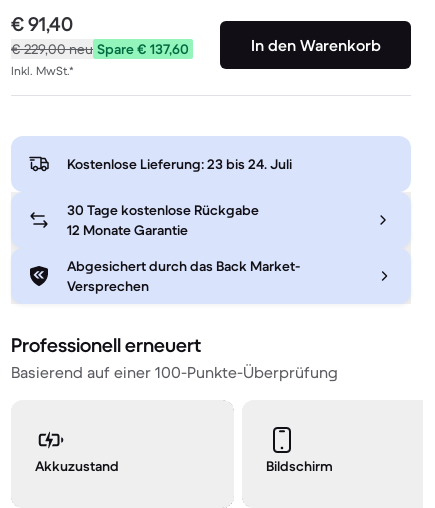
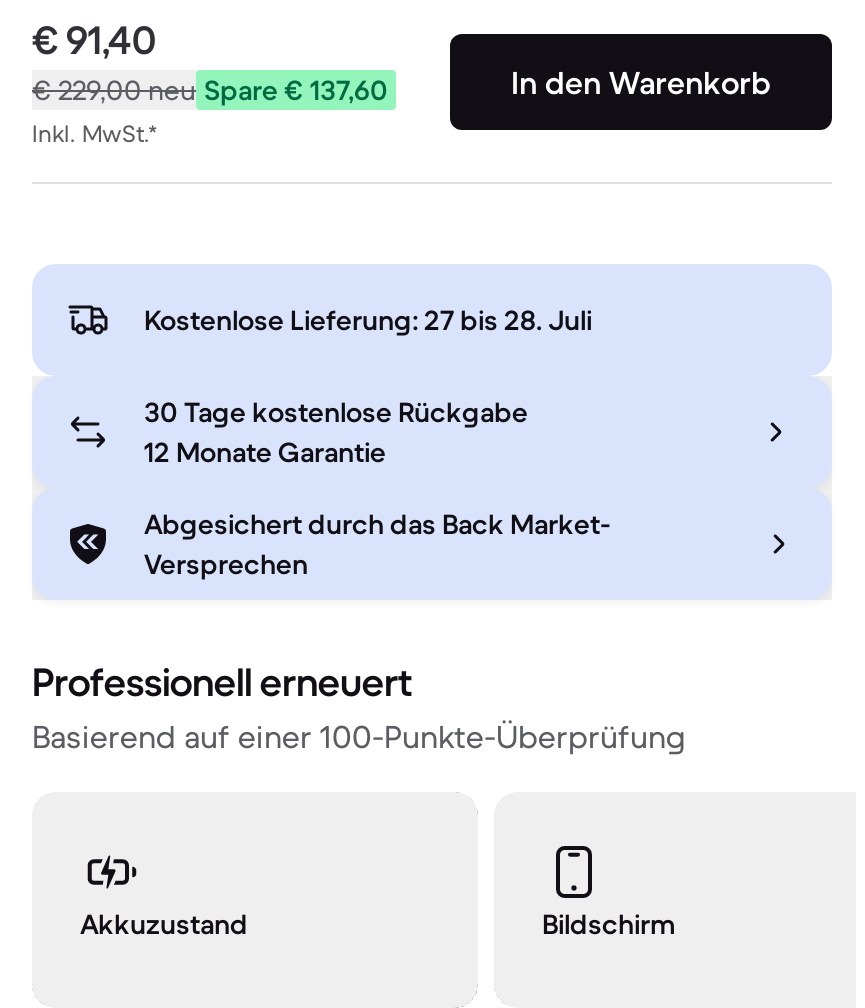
- Kostenlose Lieferung: 23 bis 24. Juli
+ Kostenlose Lieferung: 27 bis 28. Juli
